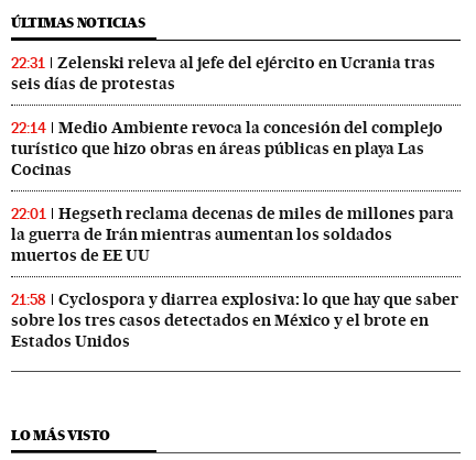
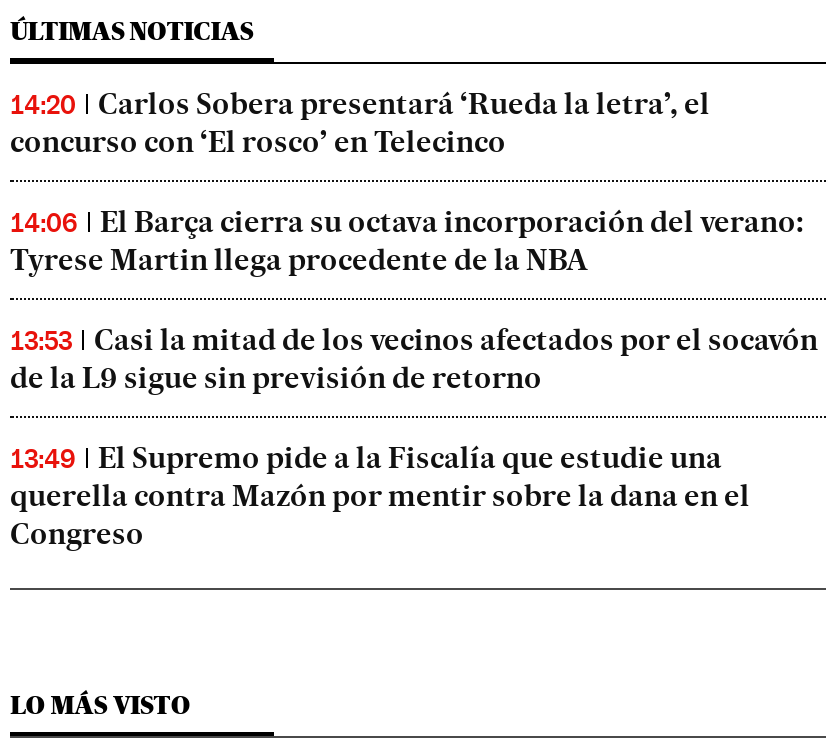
- 22:31
- Zelenski releva al jefe del ejército en Ucrania tras
- seis días de protestas
+ 14:20
+ Carlos Sobera presentará ‘Rueda la letra’, el
+ concurso con ‘El rosco’ en Telecinco

- 22:14
- Medio Ambiente revoca la concesión del complejo
- turístico que hizo obras en áreas públicas en playa Las
- Cocinas
+ 14:06
+ El Barça cierra su octava incorporación del verano:
+ Tyrese Martin llega procedente de la NBA

- 22:01
- Hegseth reclama decenas de miles de millones para
- la guerra de Irán mientras aumentan los soldados
- muertos de EE UU
+ 13:53
+ Casi la mitad de los vecinos afectados por el socavón
+ de la L9 sigue sin previsión de retorno

- 21:58
- Cyclospora y diarrea explosiva: lo que hay que saber
- sobre los tres casos detectados en México y el brote en
- Estados Unidos
+ 13:49
+ El Supremo pide a la Fiscalía que estudie una
+ querella contra Mazón por mentir sobre la dana en el
+ Congreso
